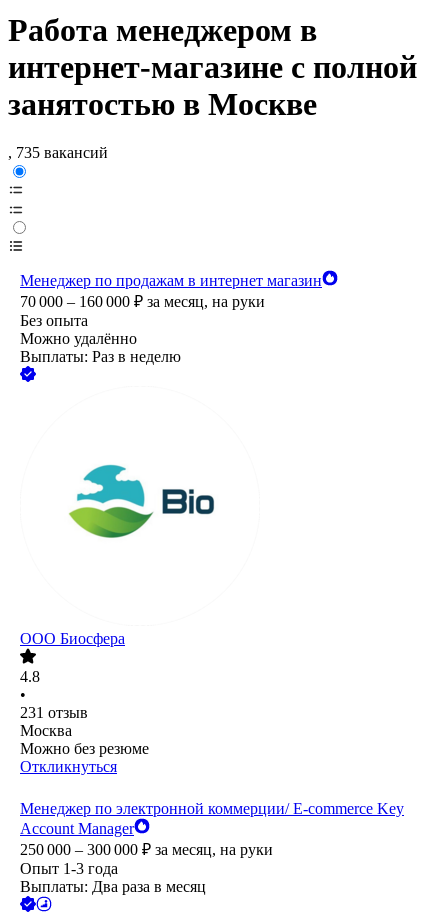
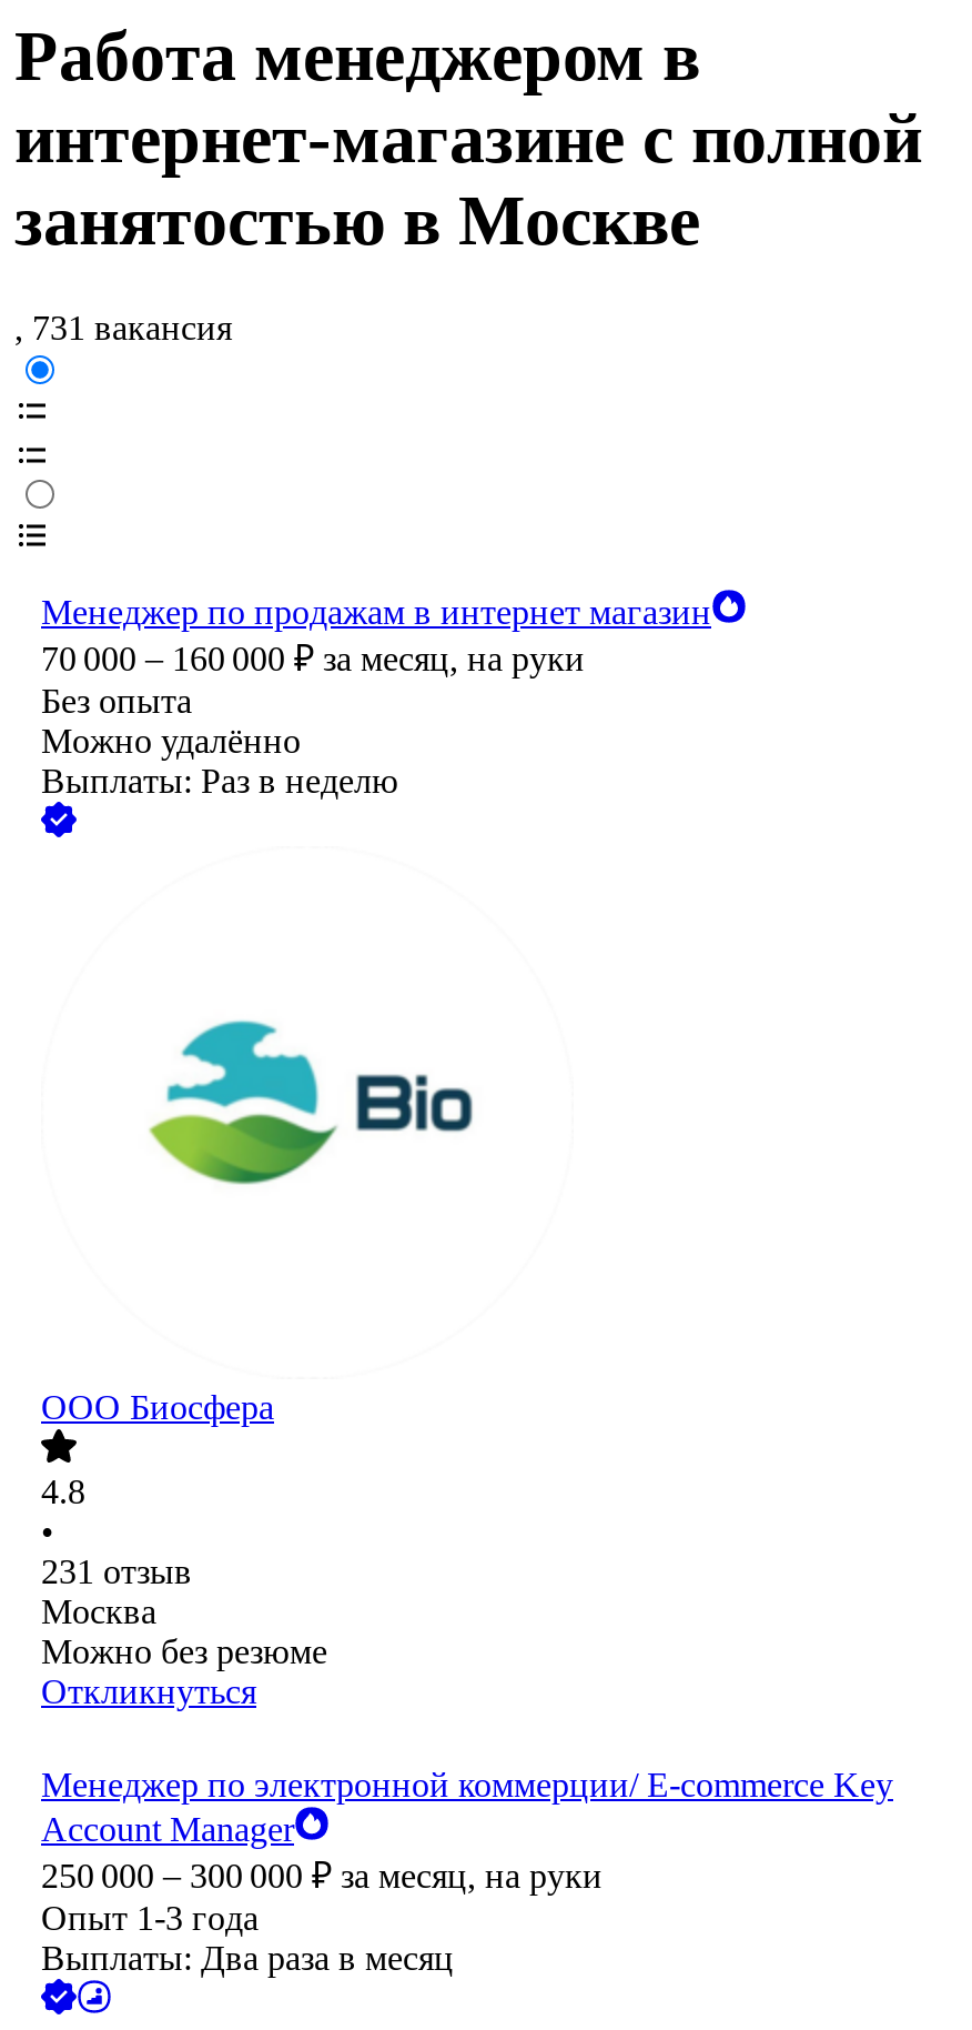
- , 735 вакансий
+ , 731 вакансия
